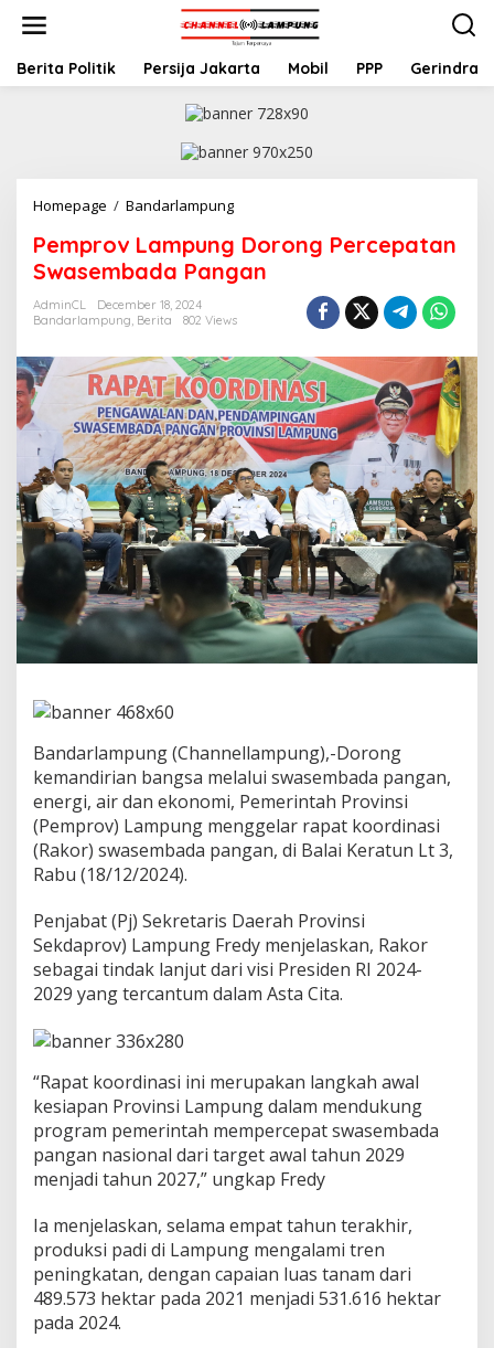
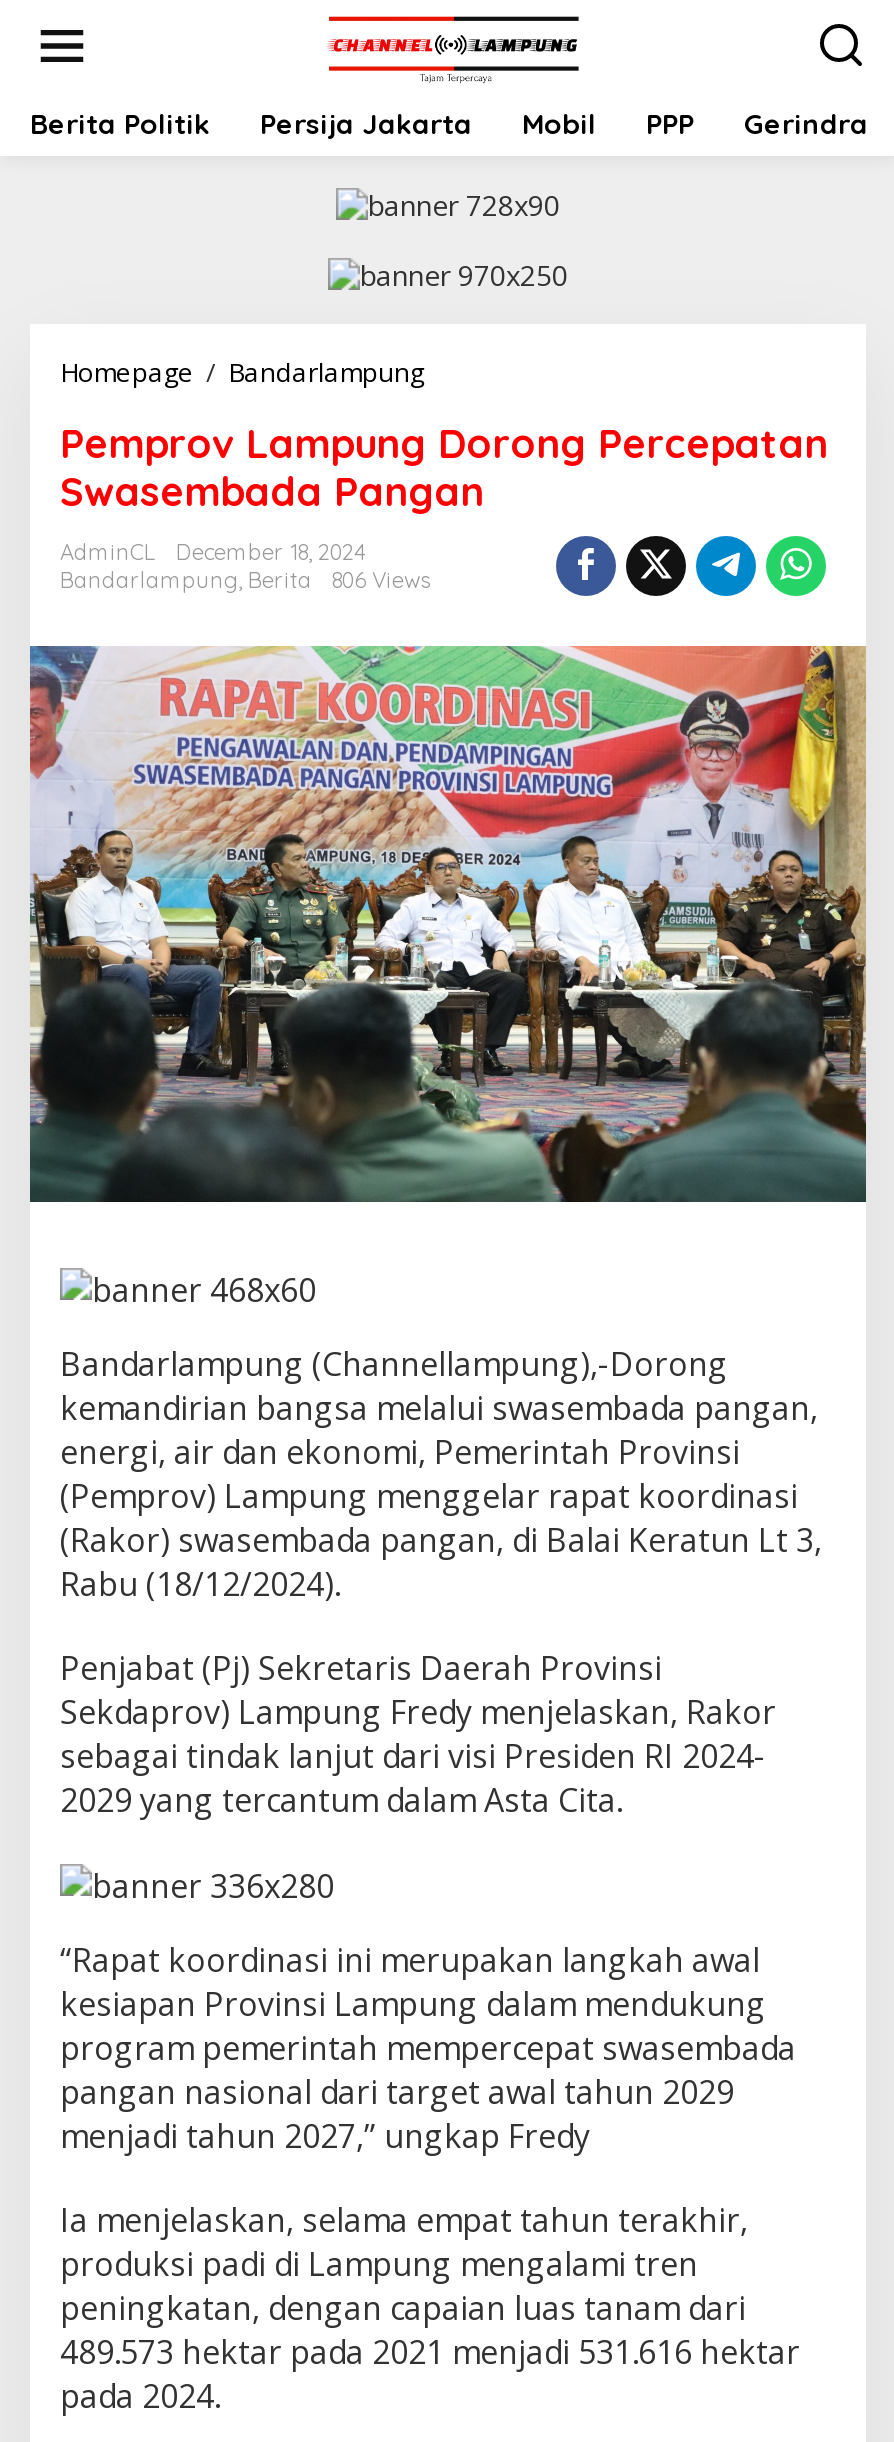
- 802 Views
+ 806 Views
